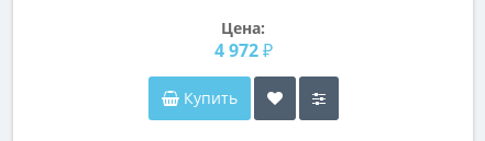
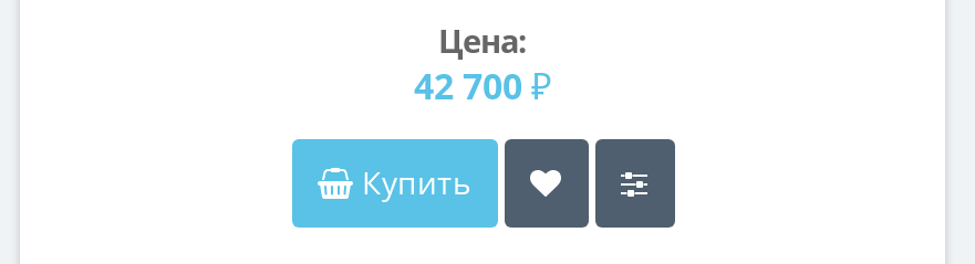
- 4 972 ₽
+ 42 700 ₽
